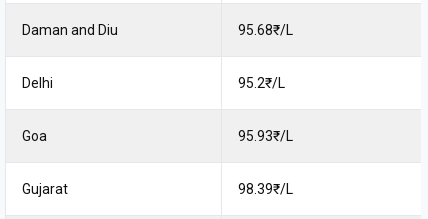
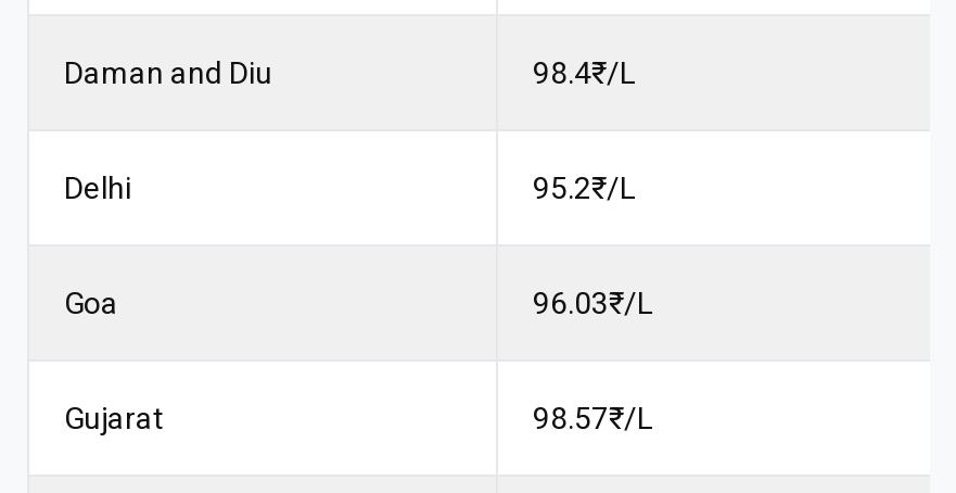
- 95.68₹/L
+ 98.4₹/L

- 95.93₹/L
+ 96.03₹/L

- 98.39₹/L
+ 98.57₹/L
